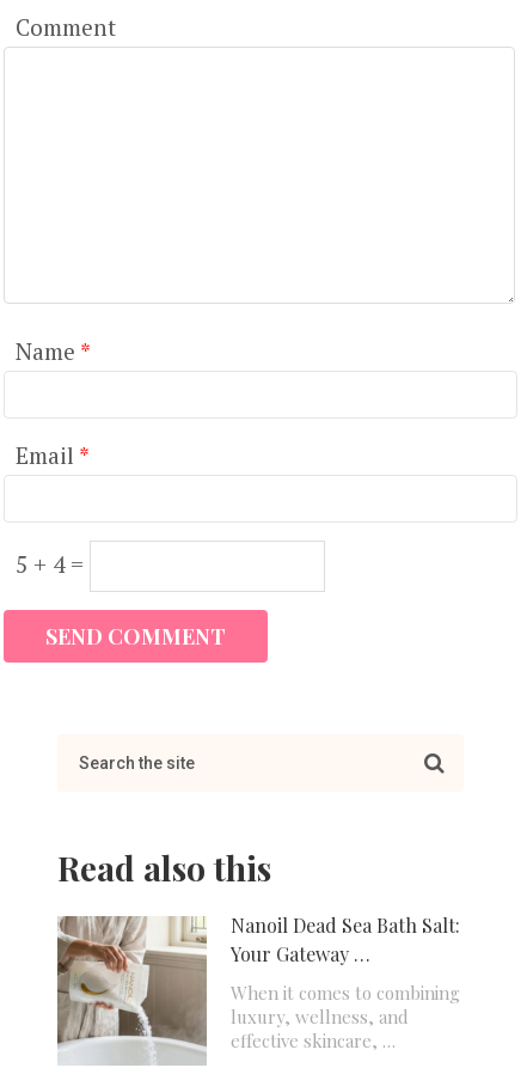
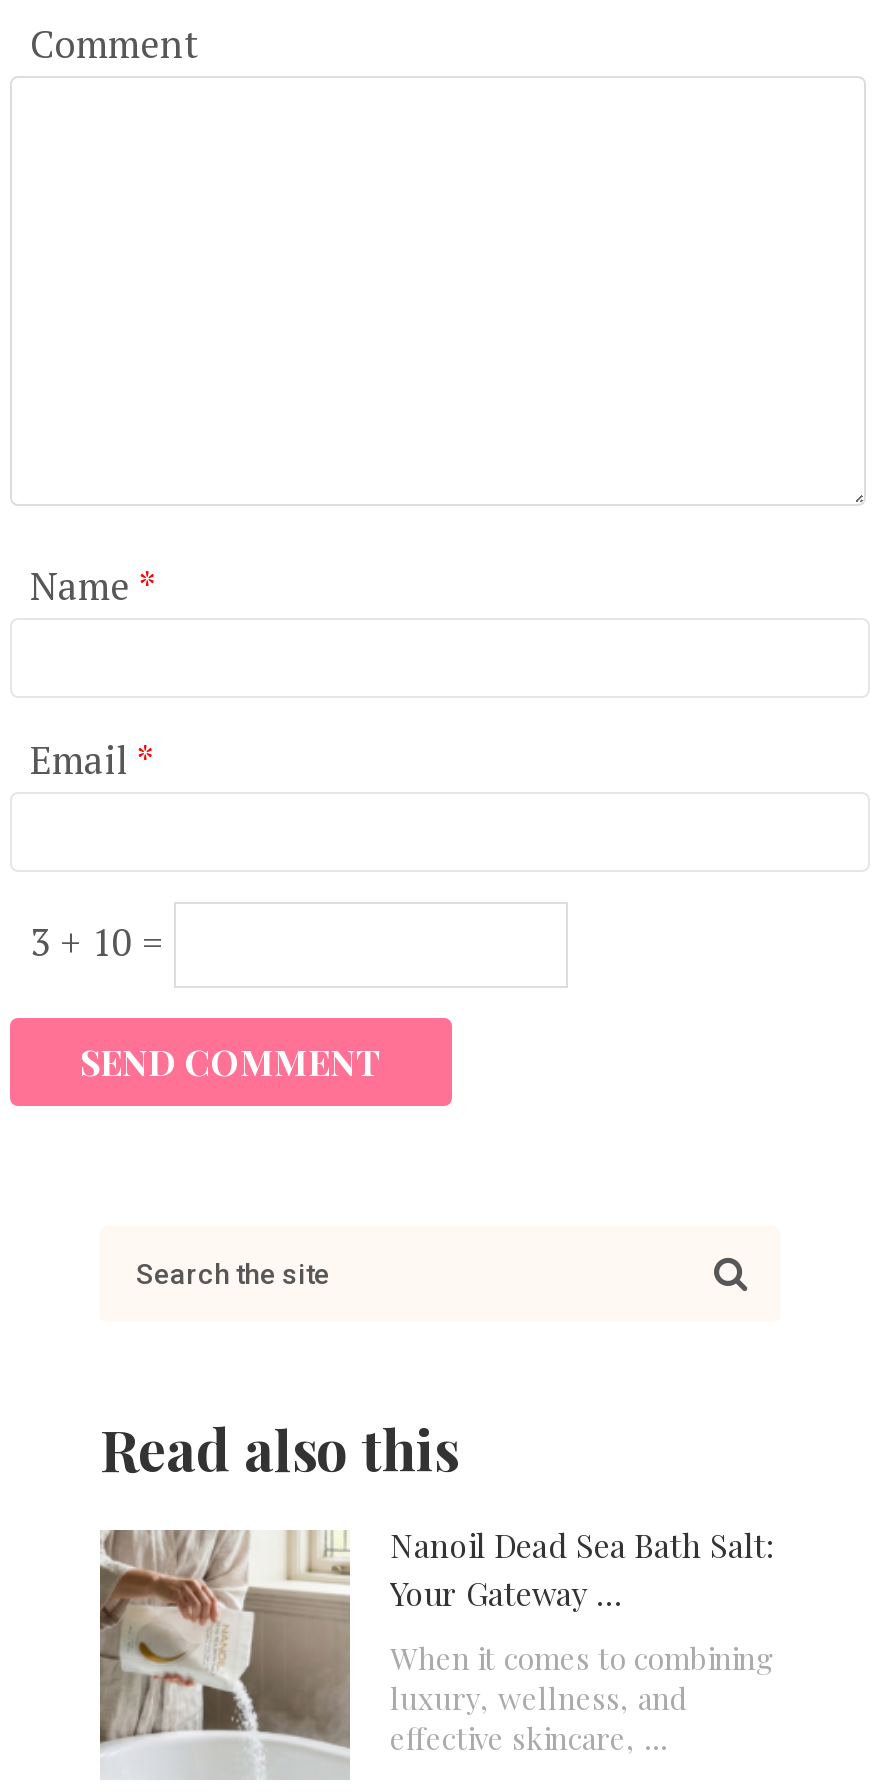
- 5 + 4 =
+ 3 + 10 =
